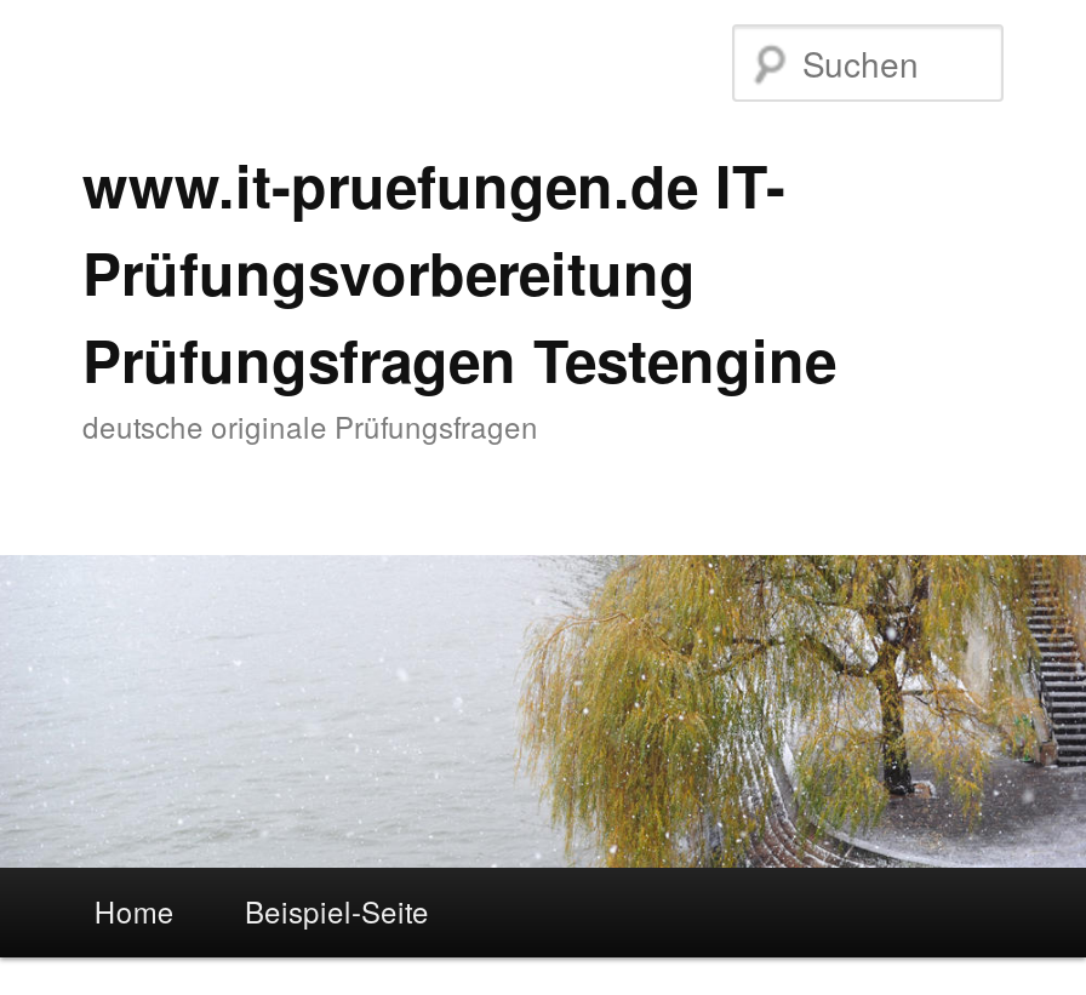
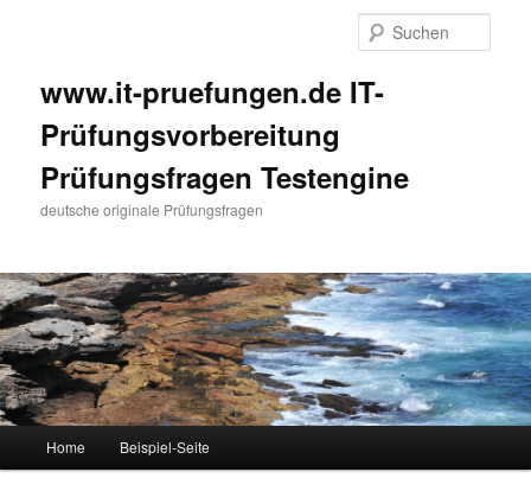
- [image]
+ [image]
